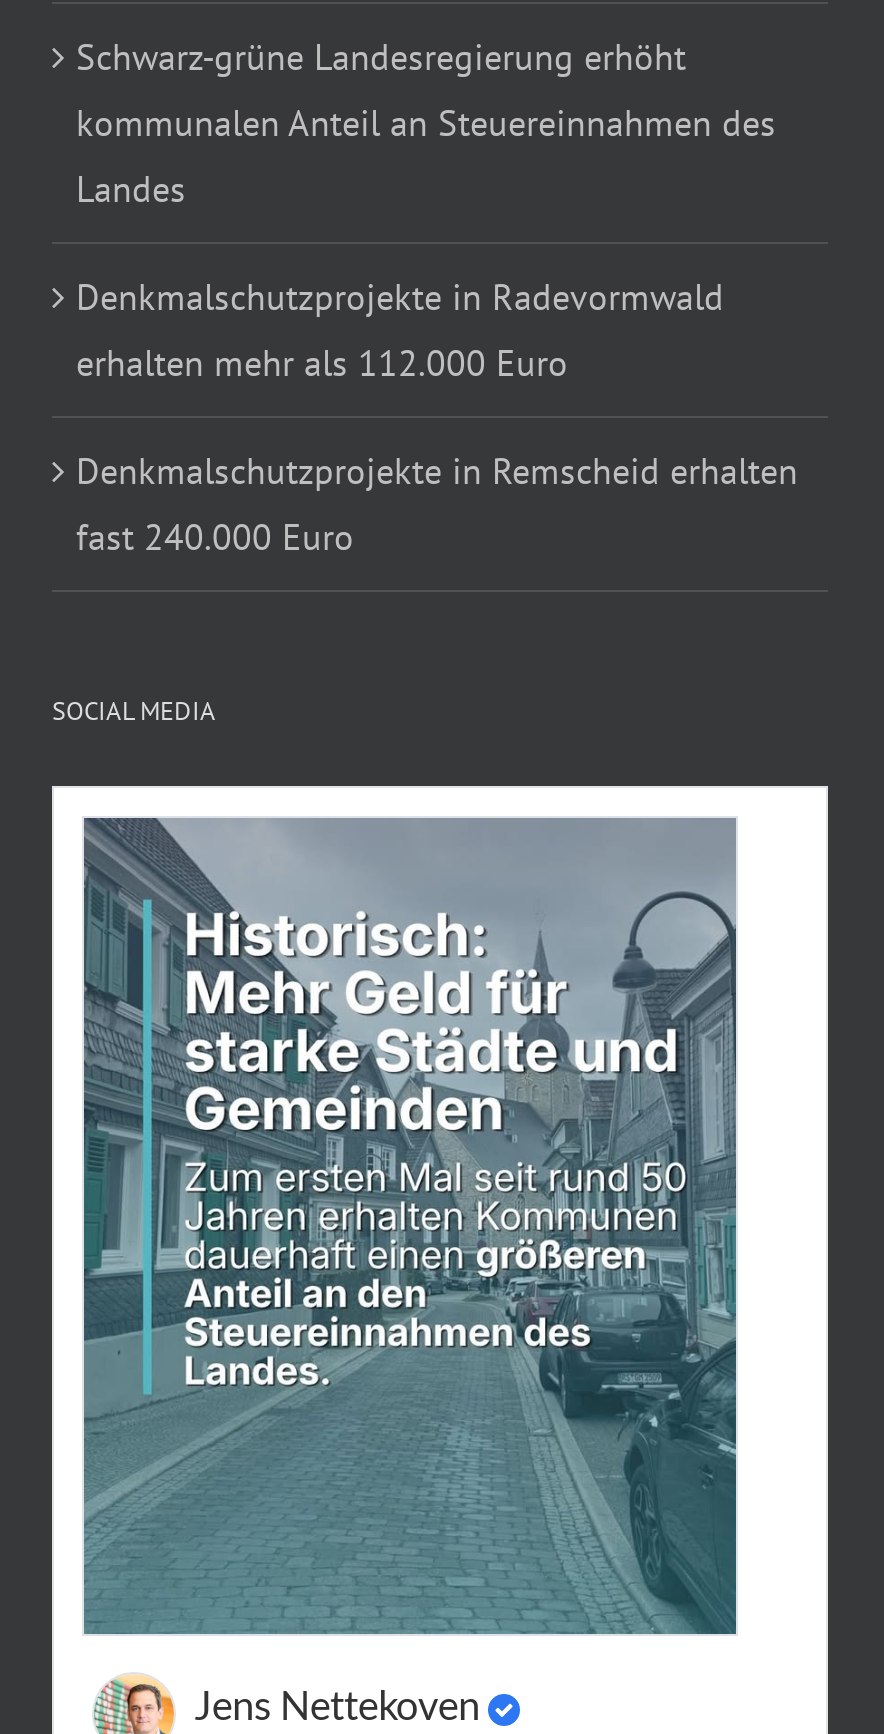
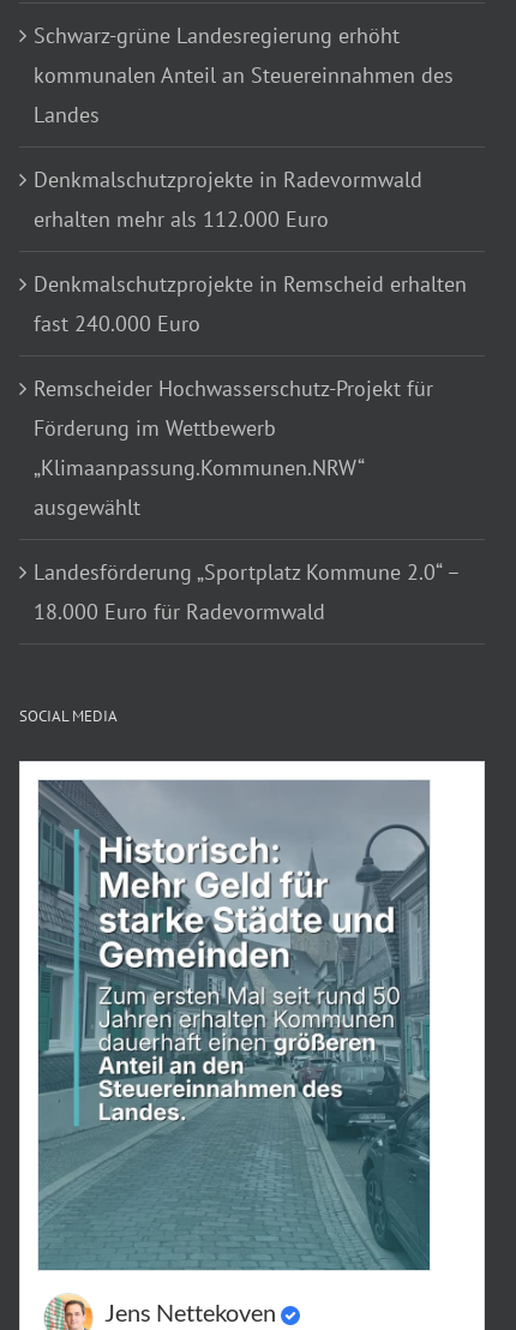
+ Remscheider Hochwasserschutz-Projekt für
+ Förderung im Wettbewerb
+ „Klimaanpassung.Kommunen.NRW“
+ ausgewählt
+ Landesförderung „Sportplatz Kommune 2.0“ –
+ 18.000 Euro für Radevormwald
